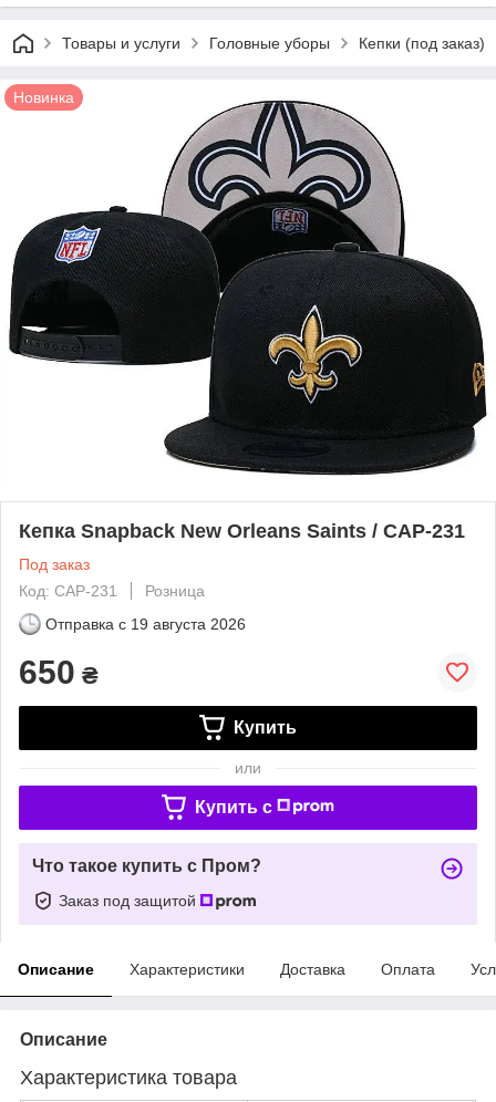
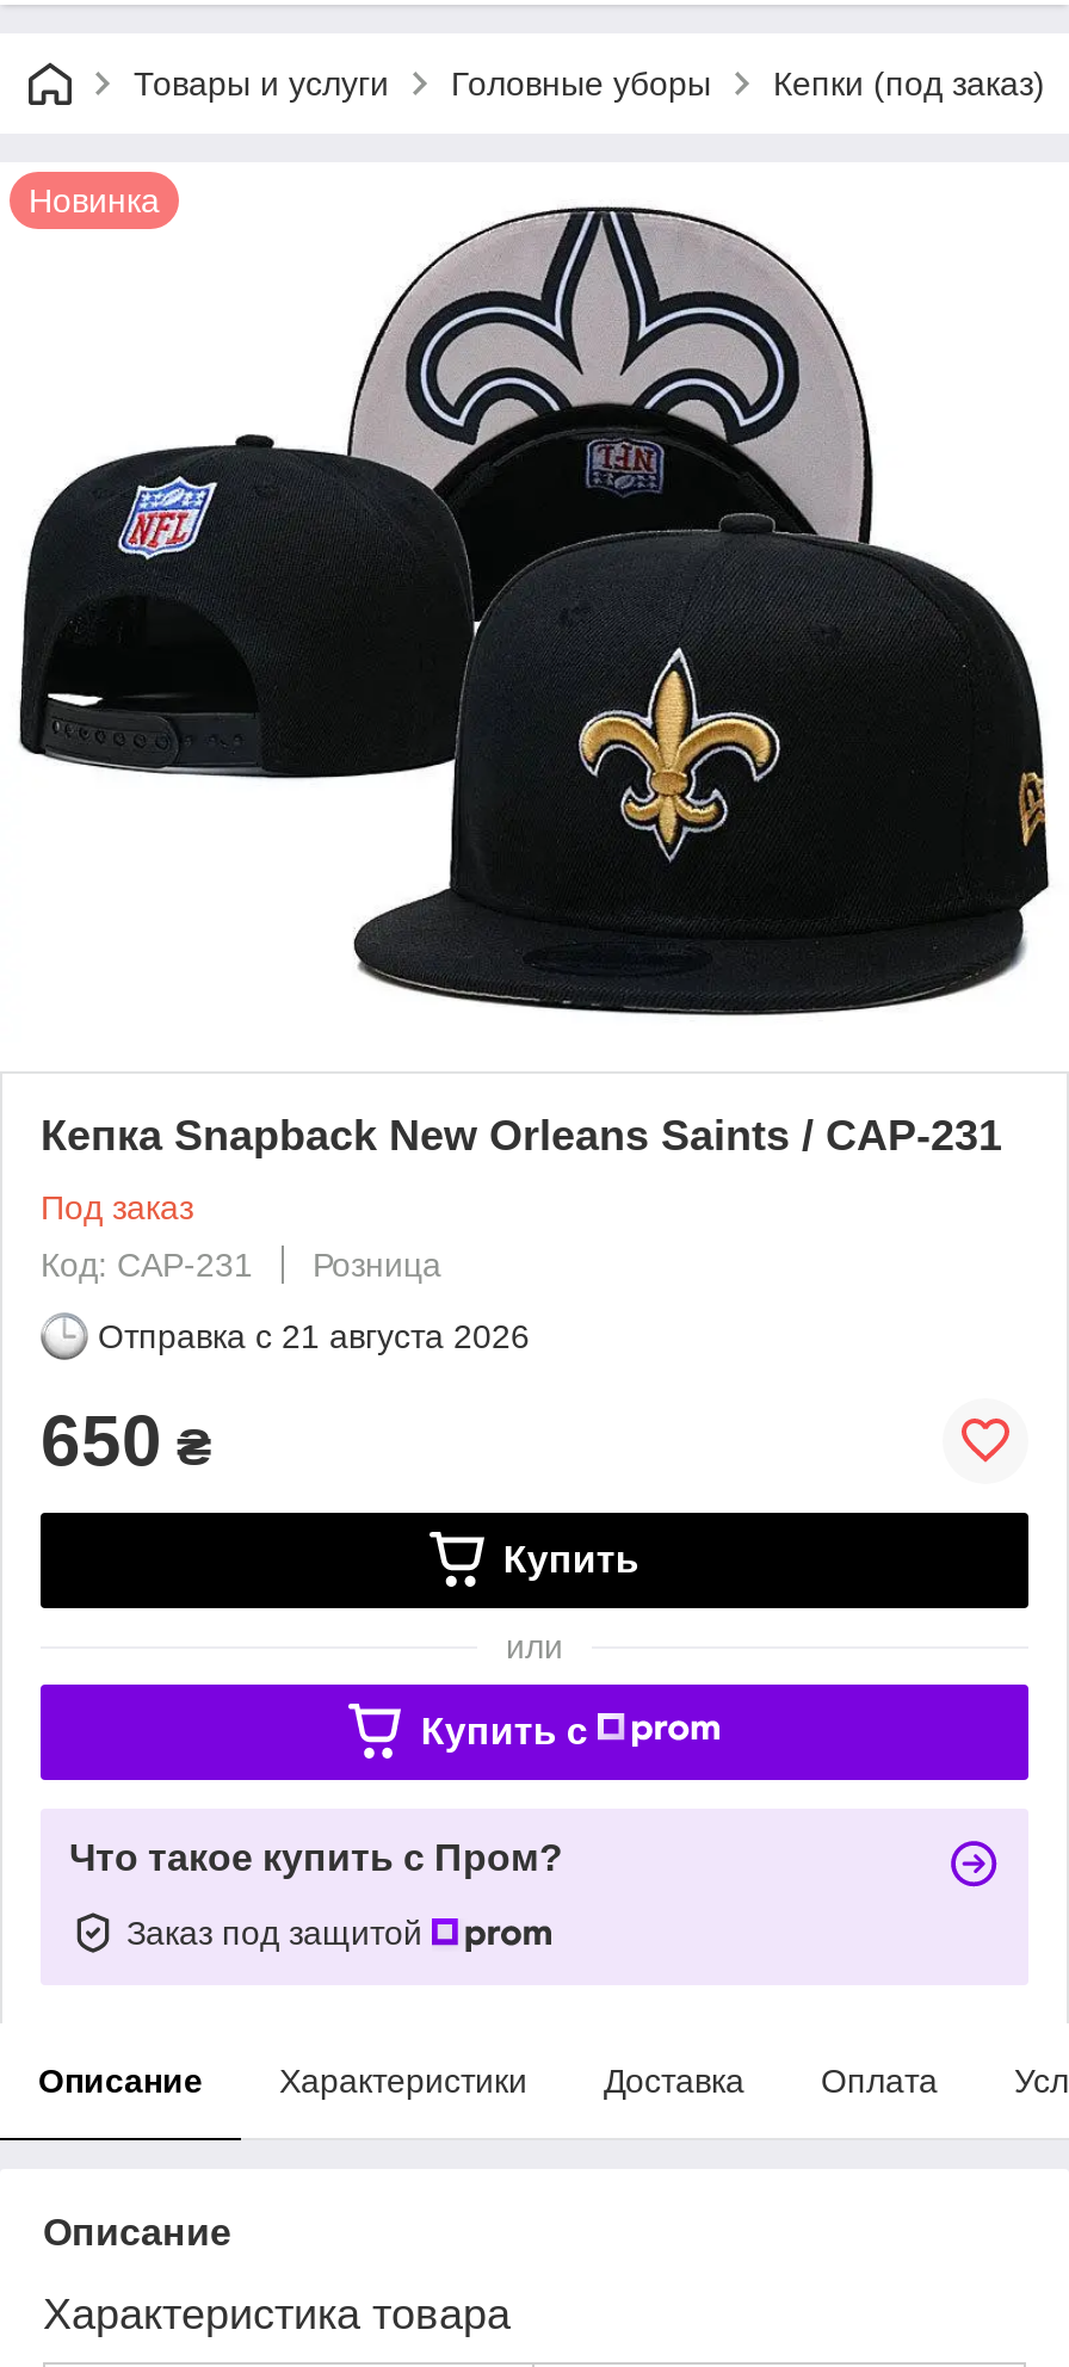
- Отправка с 19 августа 2026
+ Отправка с 21 августа 2026
